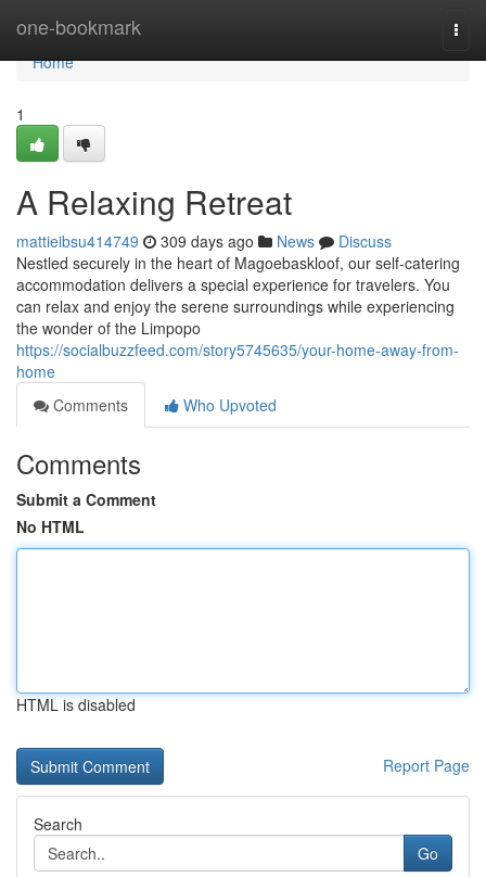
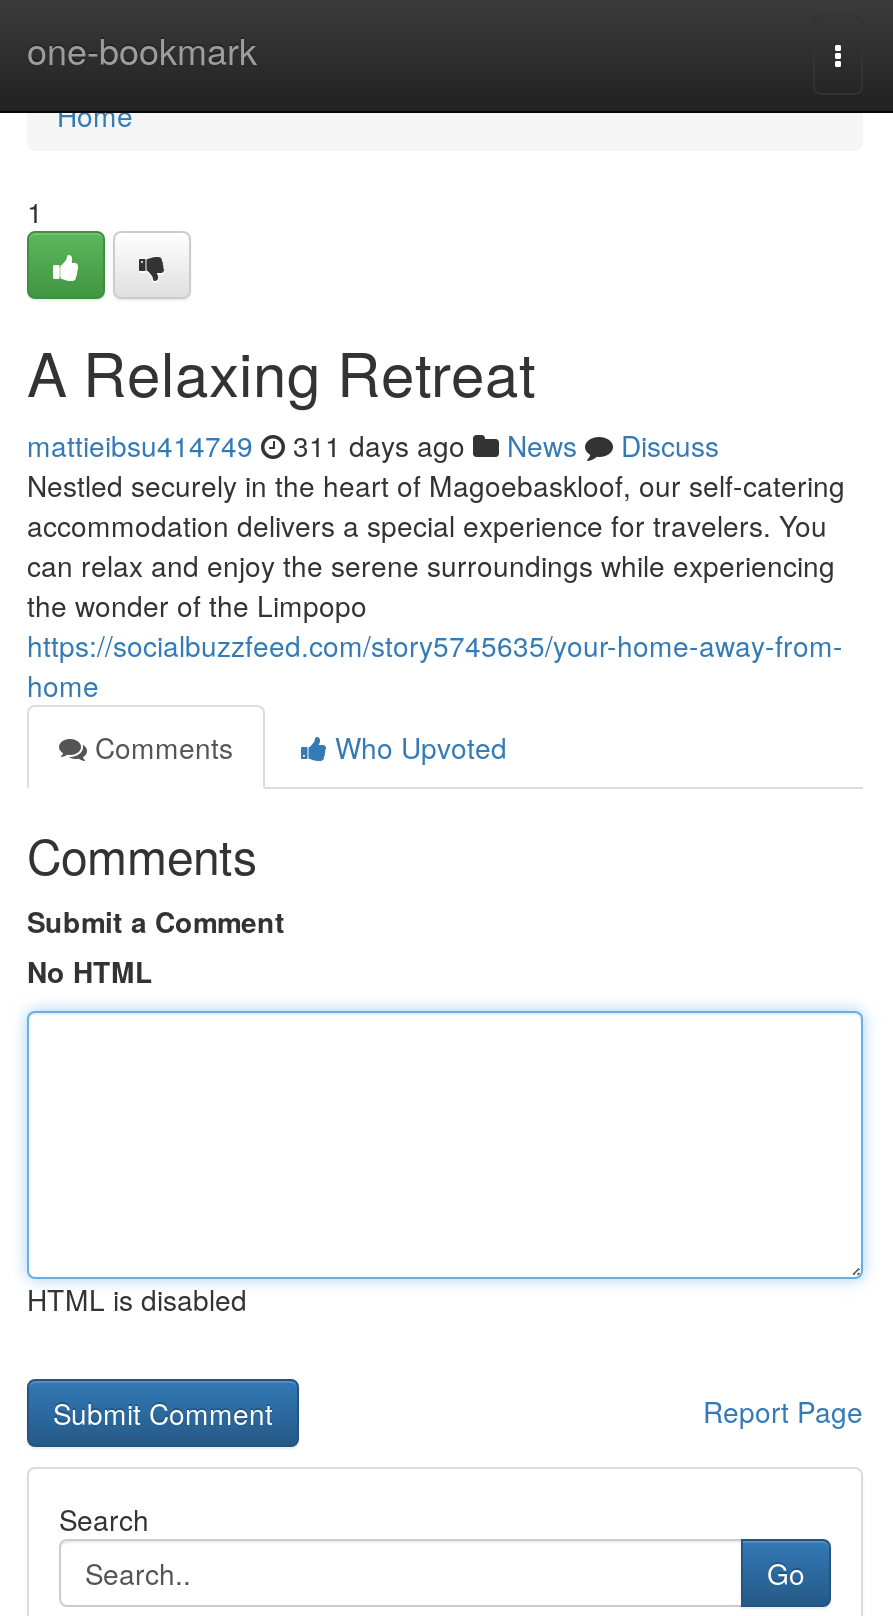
- mattieibsu414749 309 days ago News Discuss
+ mattieibsu414749 311 days ago News Discuss
